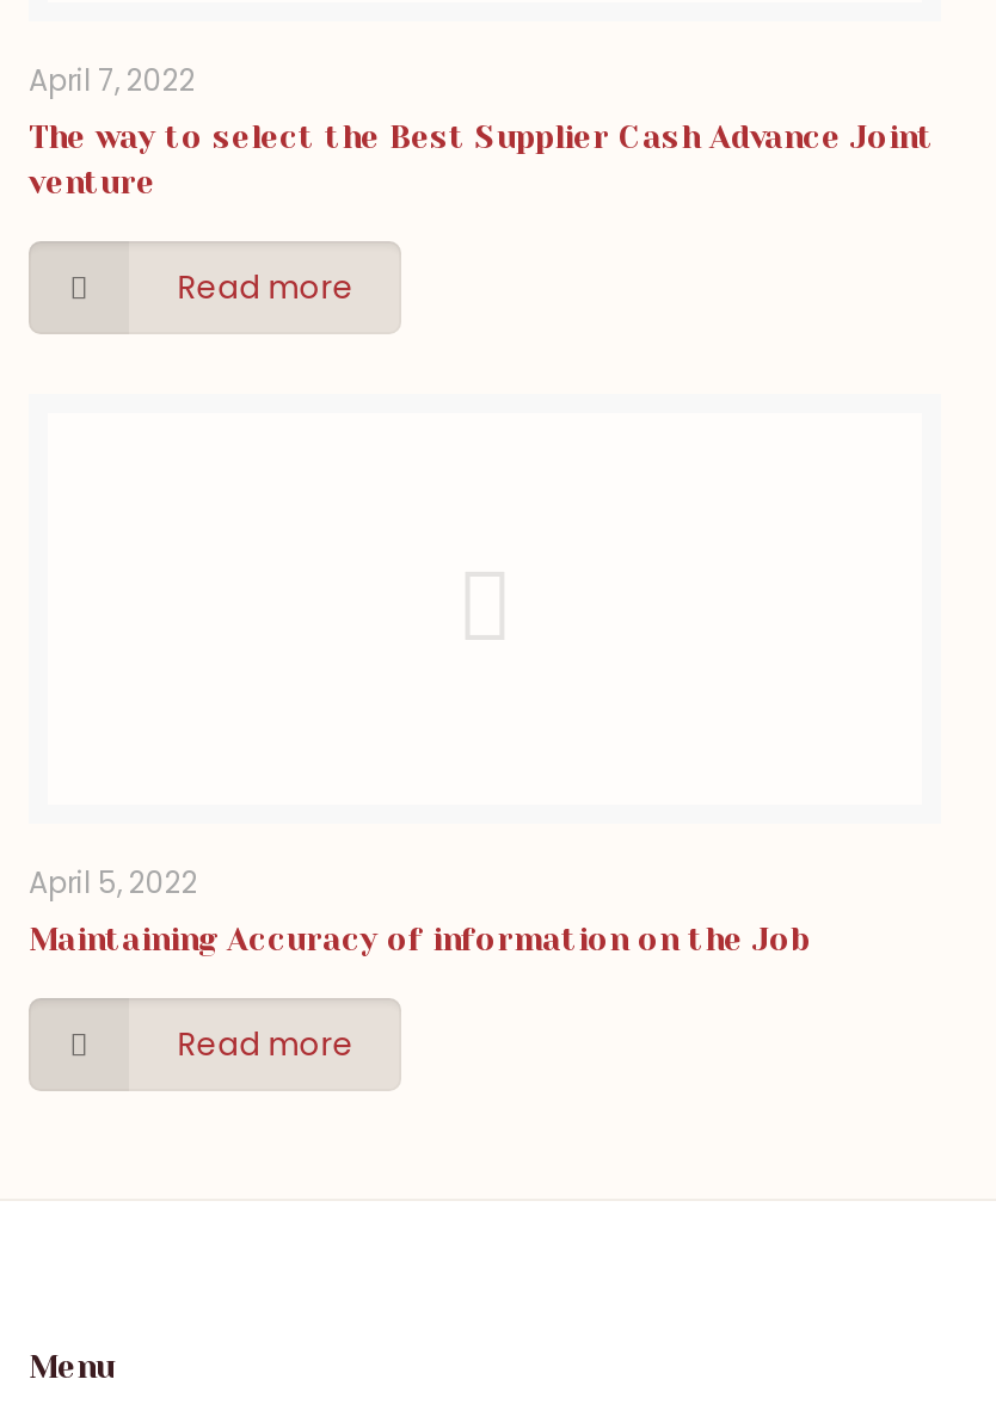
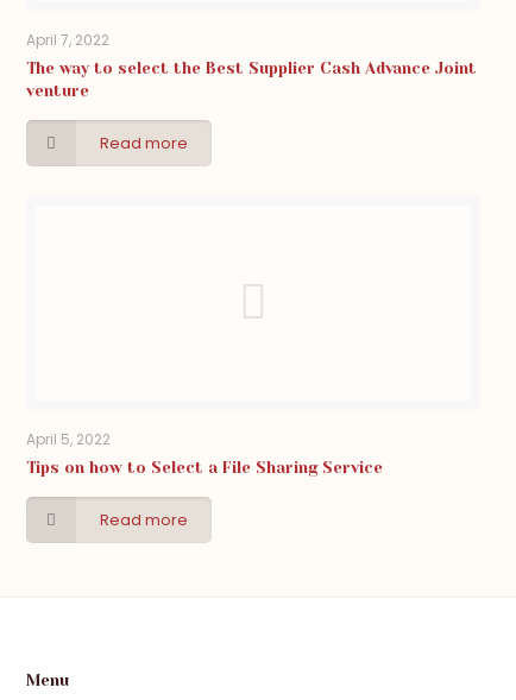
- Maintaining Accuracy of information on the Job
+ Tips on how to Select a File Sharing Service
